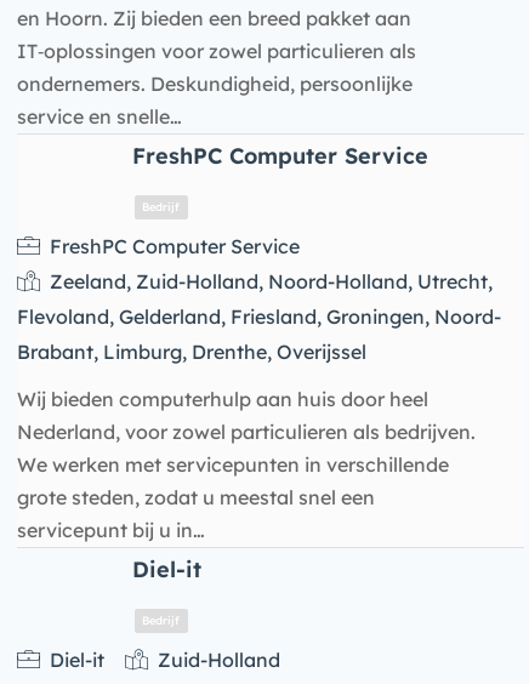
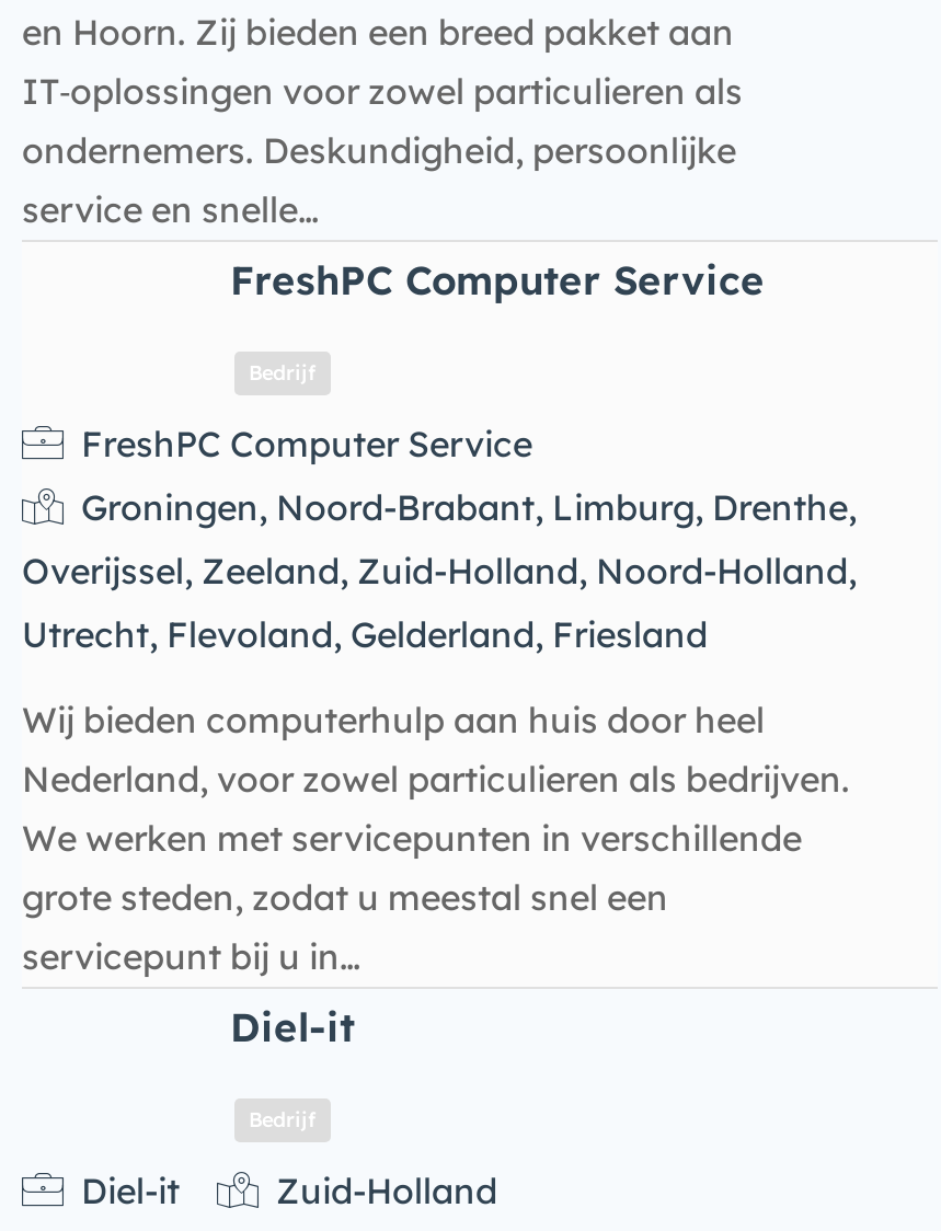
- Zeeland, Zuid-Holland, Noord-Holland, Utrecht,
- Flevoland, Gelderland, Friesland, Groningen, Noord-
- Brabant, Limburg, Drenthe, Overijssel
+ Groningen, Noord-Brabant, Limburg, Drenthe,
+ Overijssel, Zeeland, Zuid-Holland, Noord-Holland,
+ Utrecht, Flevoland, Gelderland, Friesland
